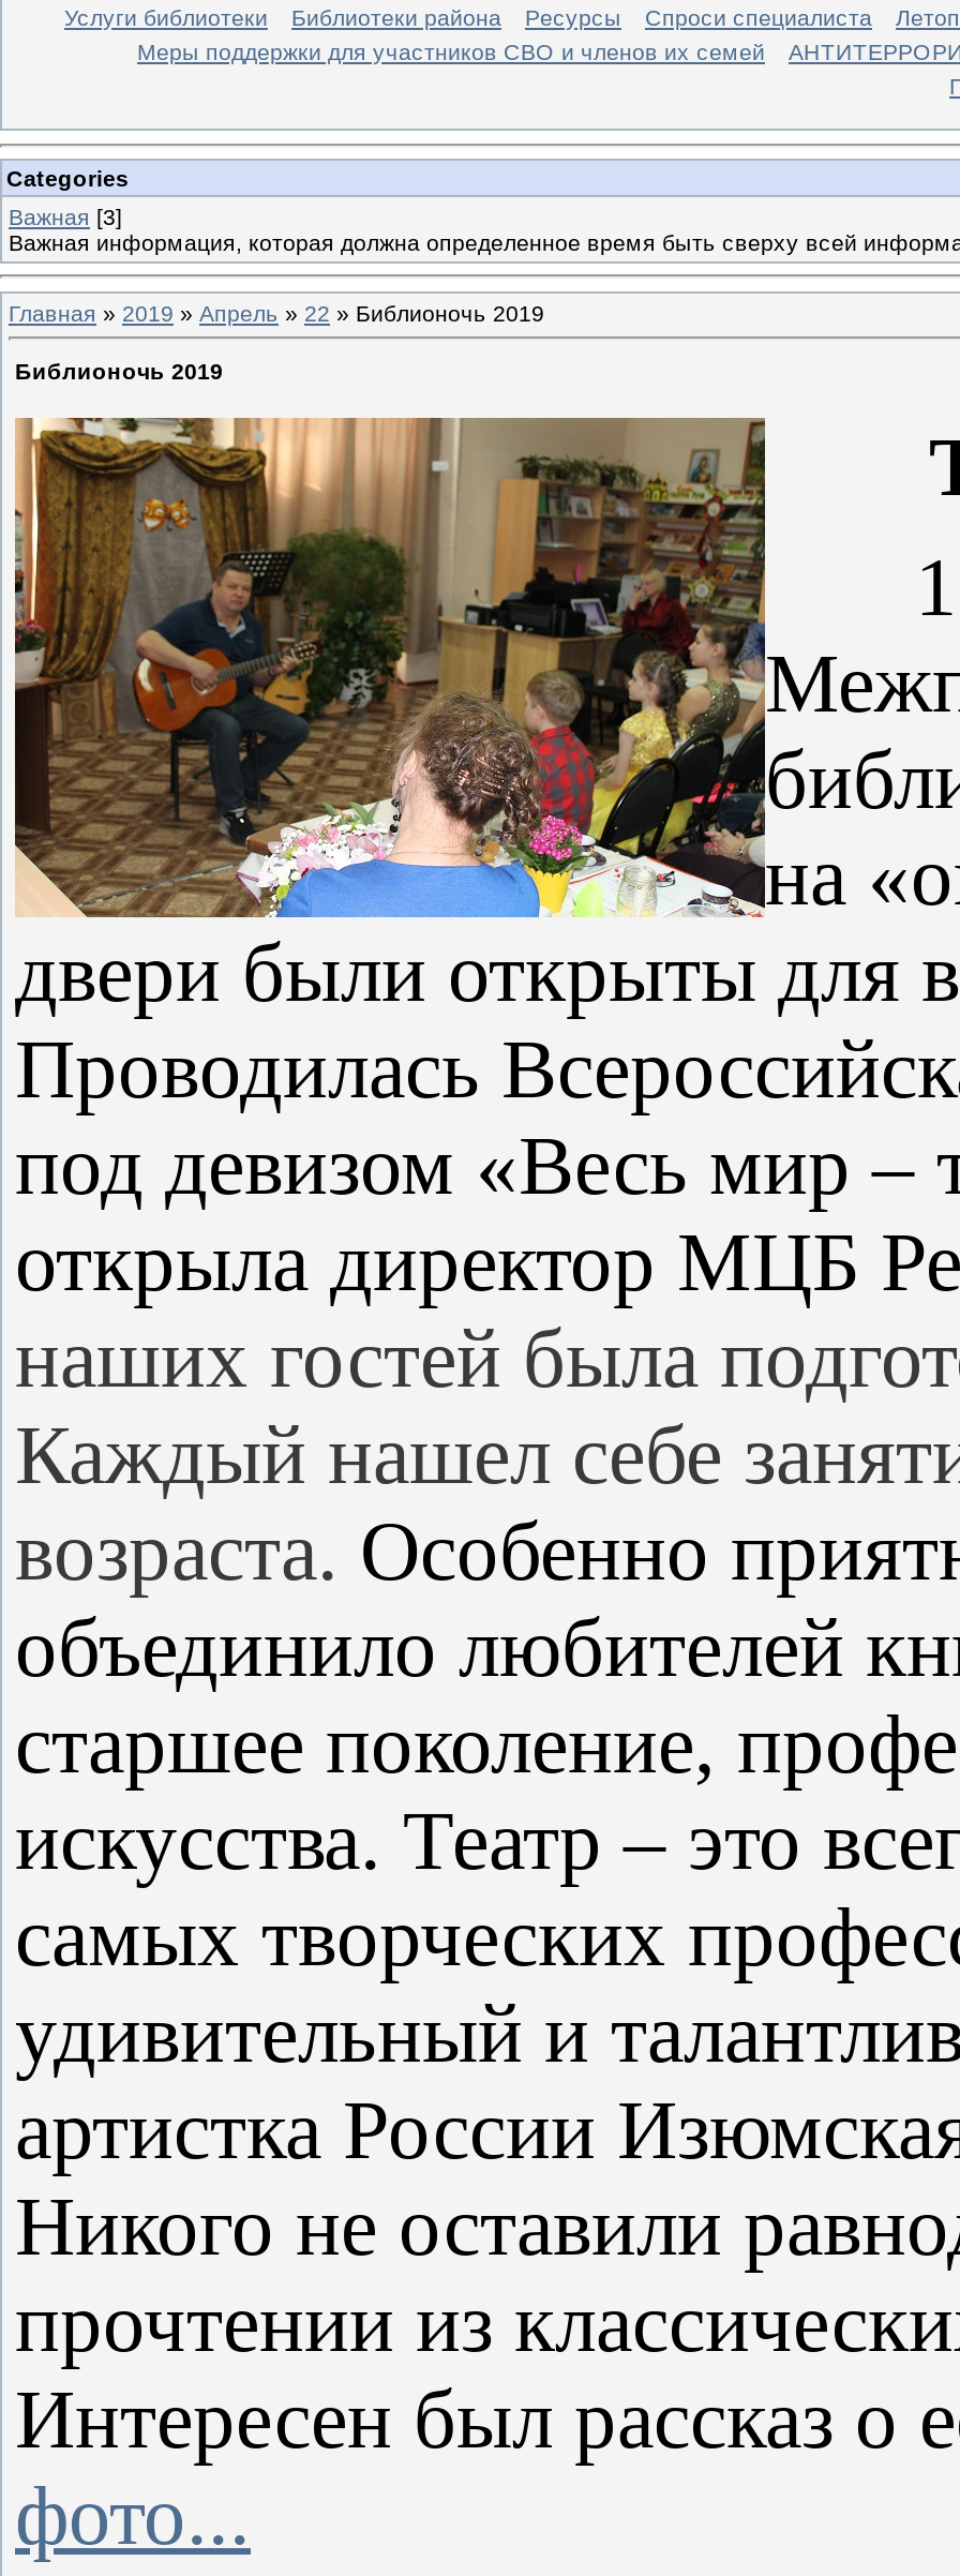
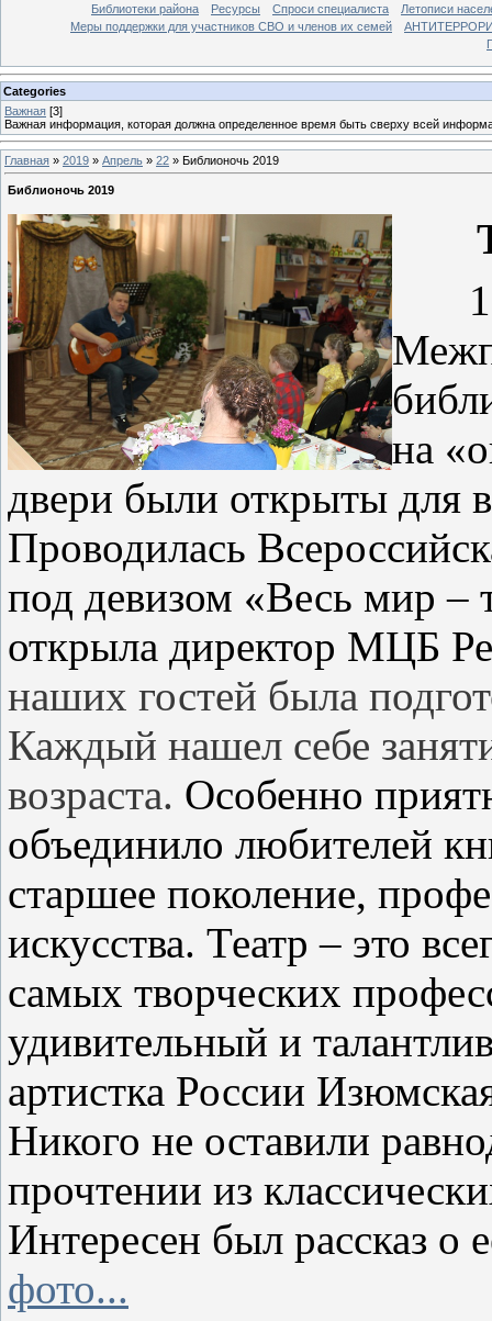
- Услуги библиотеки
